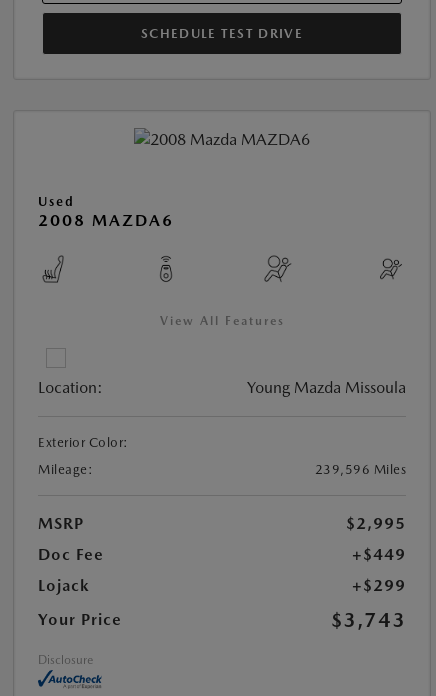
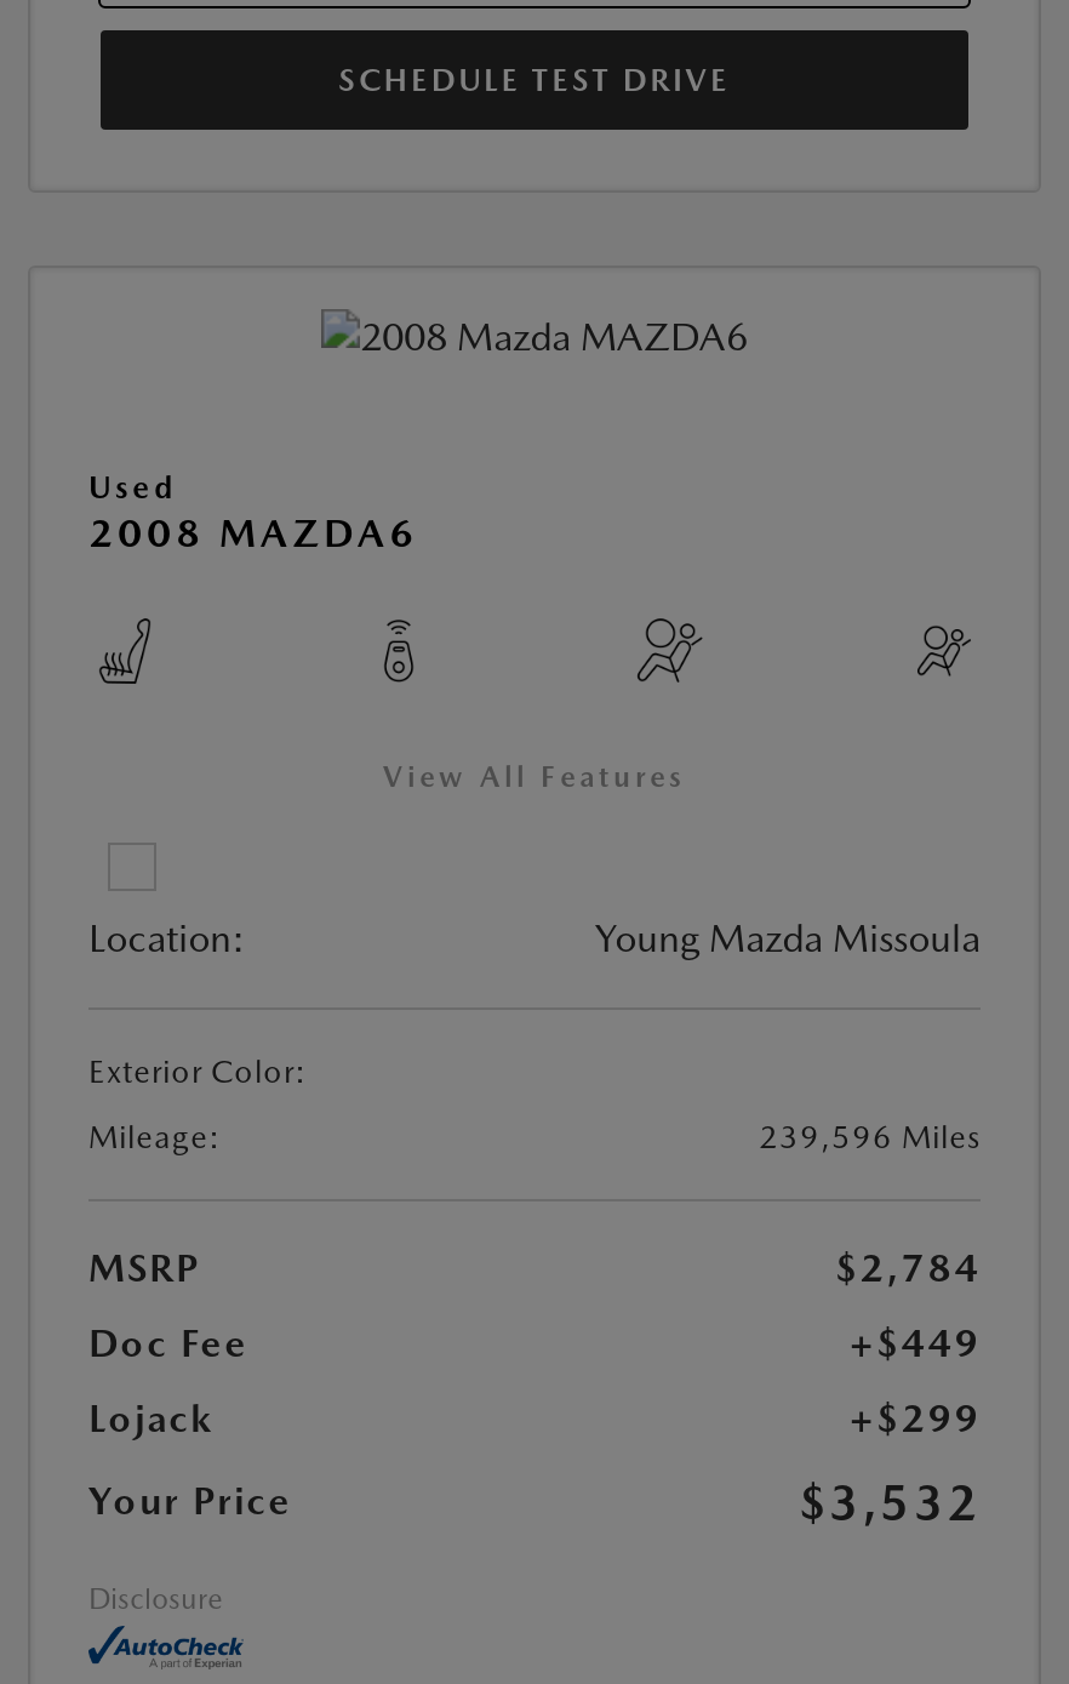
- $2,995
+ $2,784

- $3,743
+ $3,532
